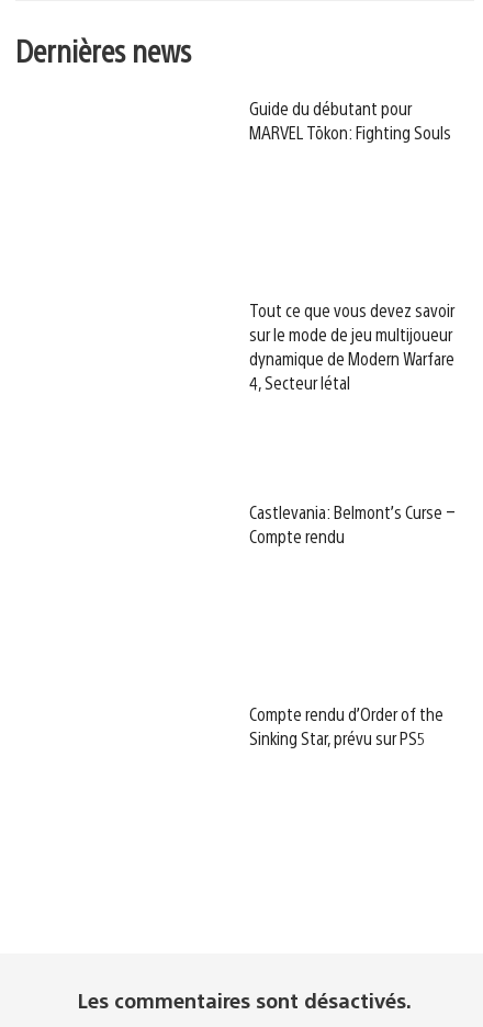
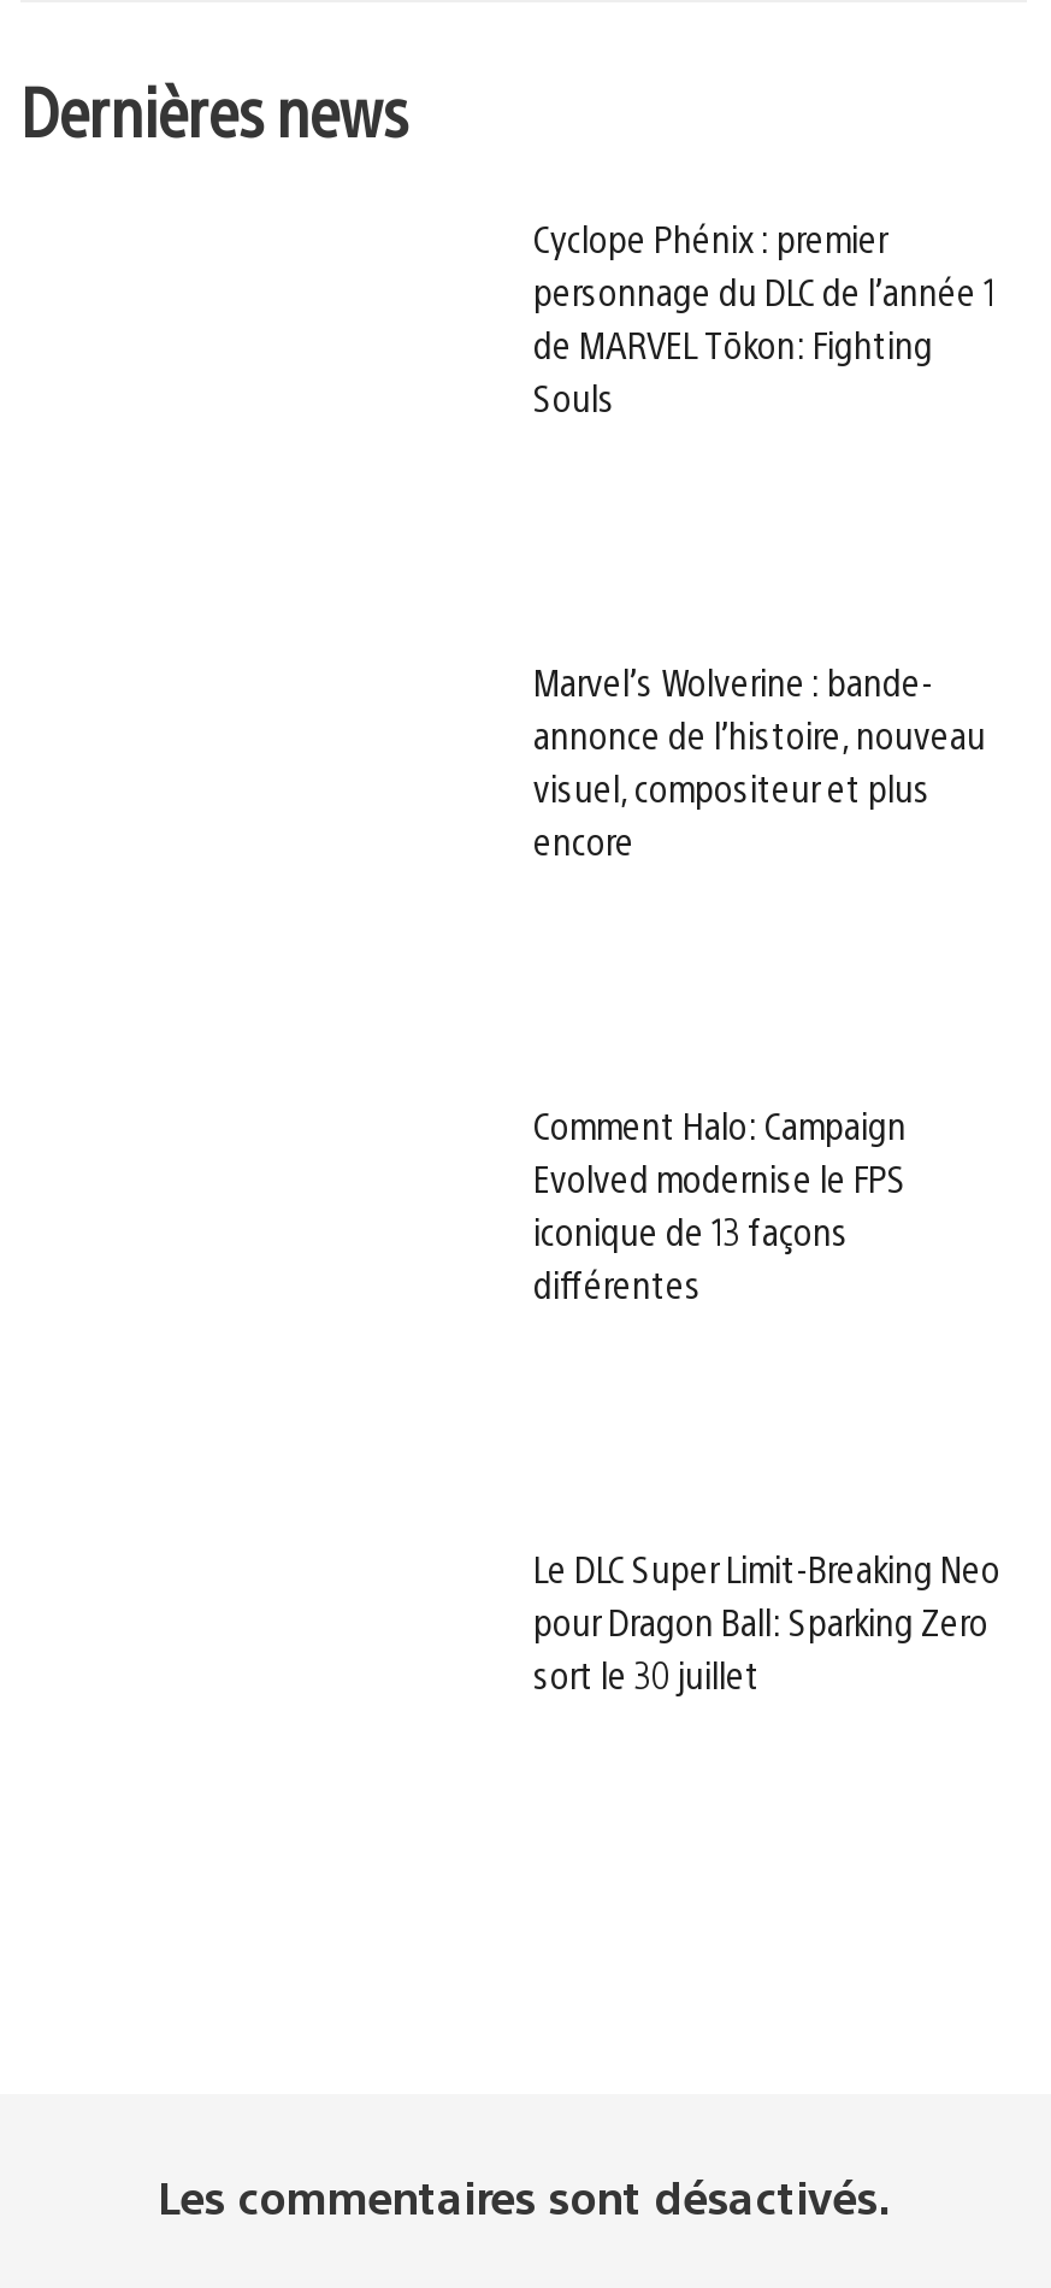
- Guide du débutant pour
- MARVEL Tōkon: Fighting Souls
+ Cyclope Phénix : premier
+ personnage du DLC de l’année 1
+ de MARVEL Tōkon: Fighting
+ Souls

- Tout ce que vous devez savoir
- sur le mode de jeu multijoueur
- dynamique de Modern Warfare
- 4, Secteur létal
+ Marvel’s Wolverine : bande-
+ annonce de l’histoire, nouveau
+ visuel, compositeur et plus
+ encore

- Castlevania: Belmont’s Curse –
- Compte rendu
+ Comment Halo: Campaign
+ Evolved modernise le FPS
+ iconique de 13 façons
+ différentes

- Compte rendu d’Order of the
- Sinking Star, prévu sur PS5
+ Le DLC Super Limit-Breaking Neo
+ pour Dragon Ball: Sparking Zero
+ sort le 30 juillet
